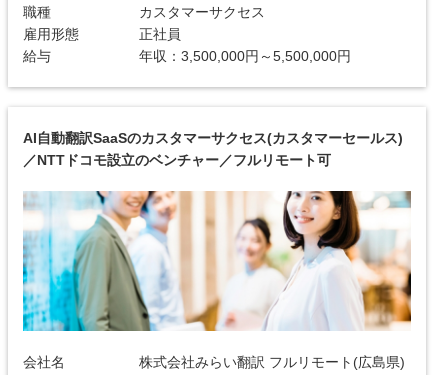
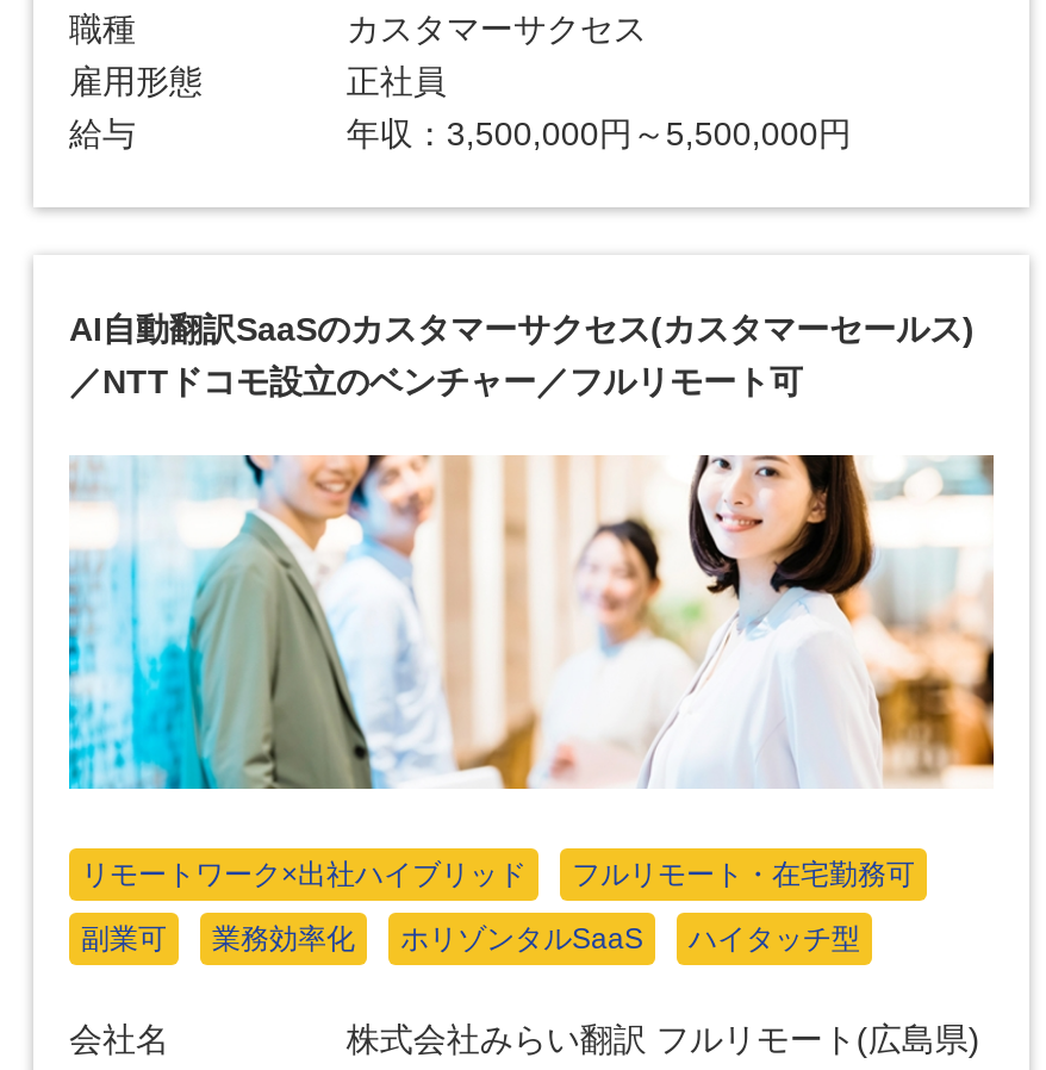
+ リモートワーク×出社ハイブリッド
+ フルリモート・在宅勤務可
+ 副業可
+ 業務効率化
+ ホリゾンタルSaaS
+ ハイタッチ型
